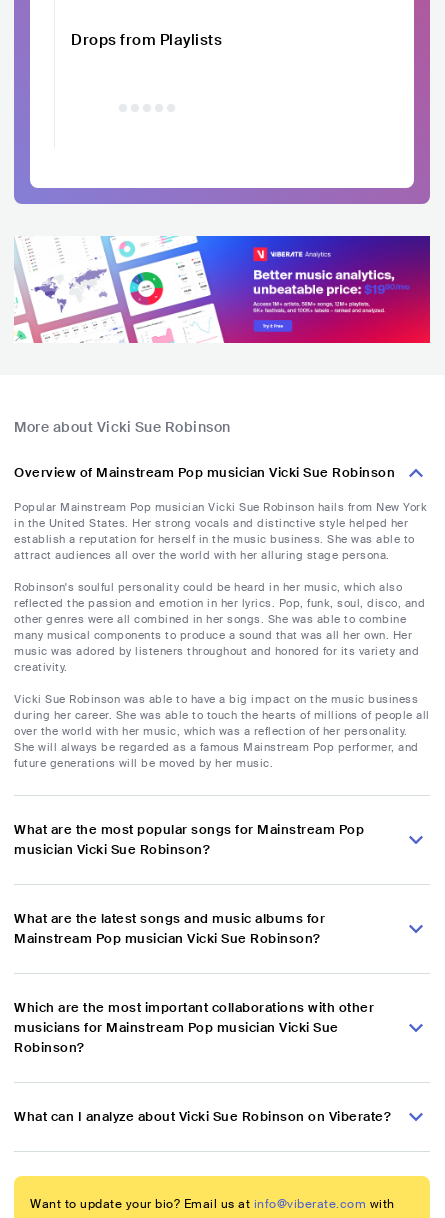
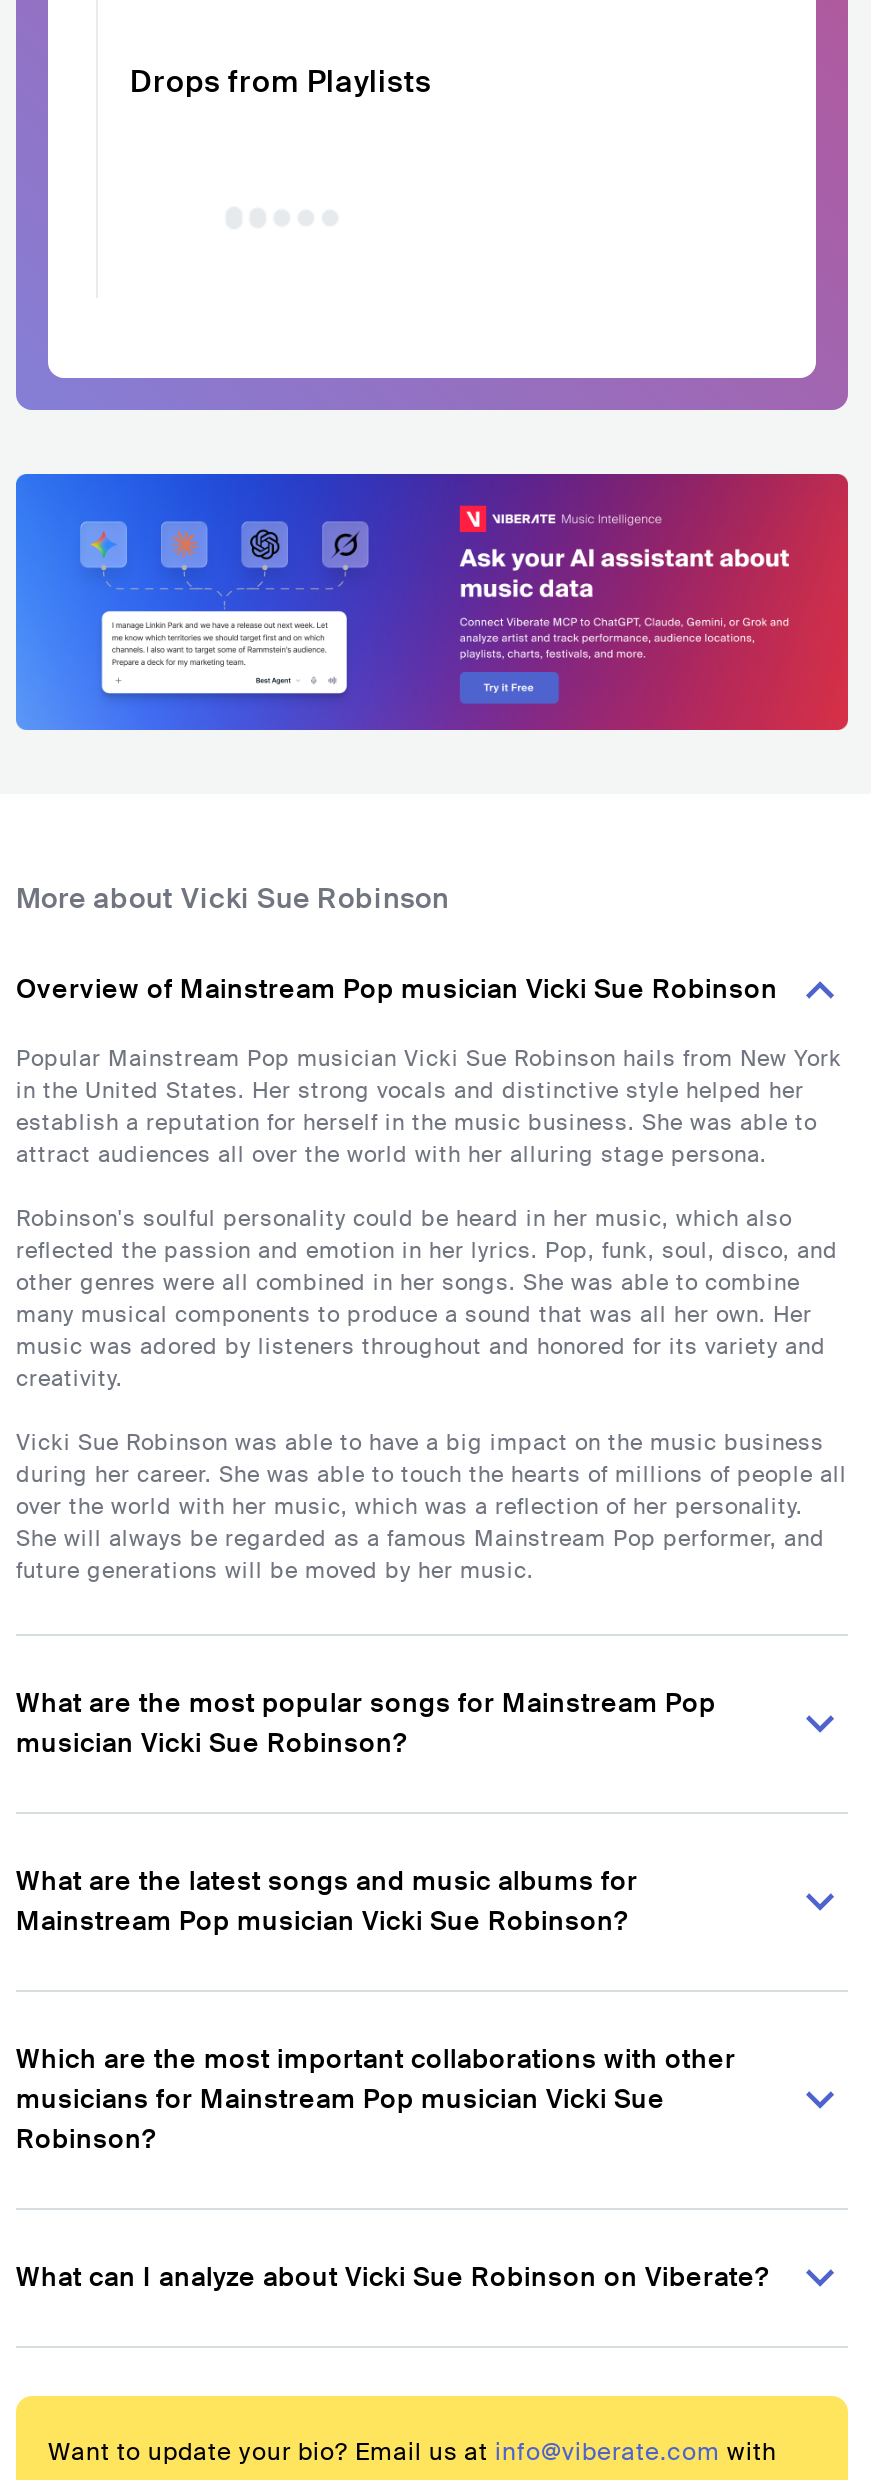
- [image]
+ [image]
